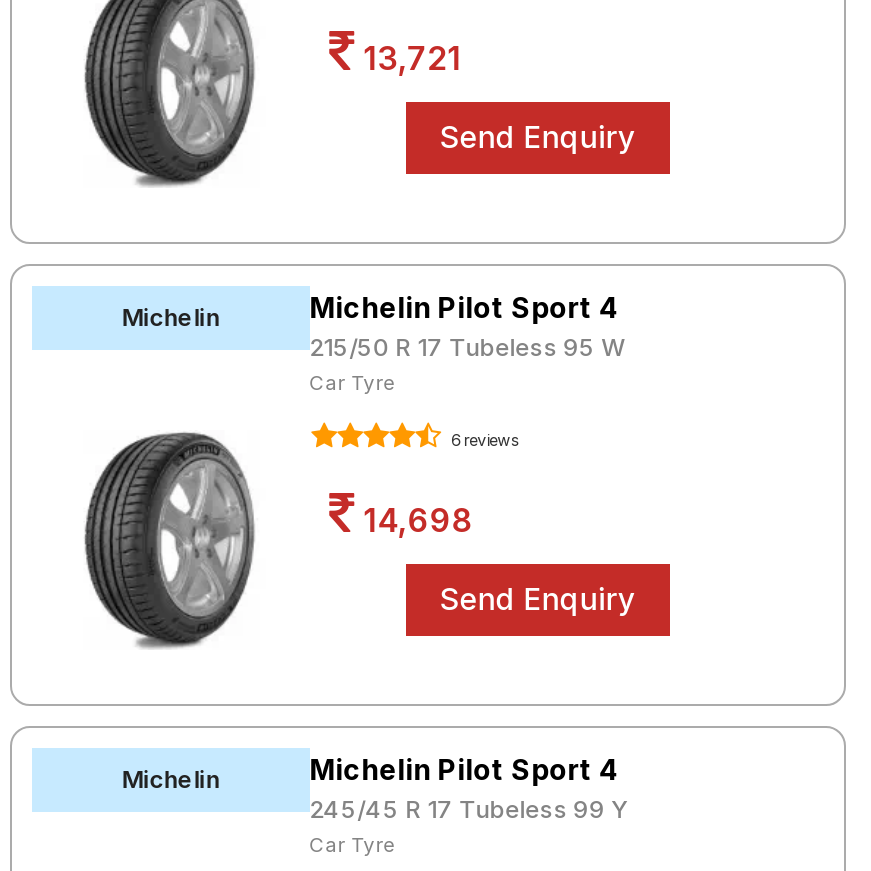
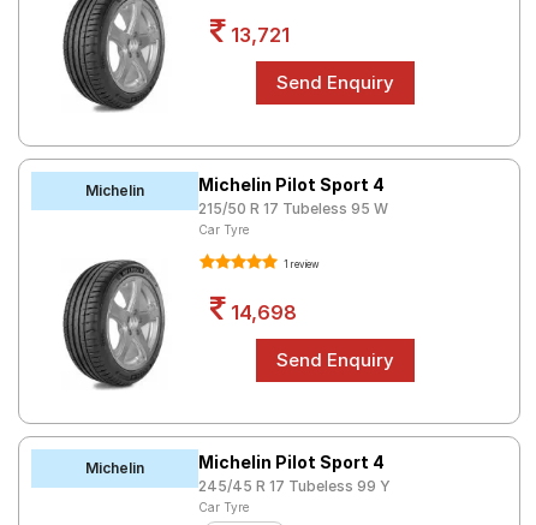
- 6 reviews
+ 1 review
